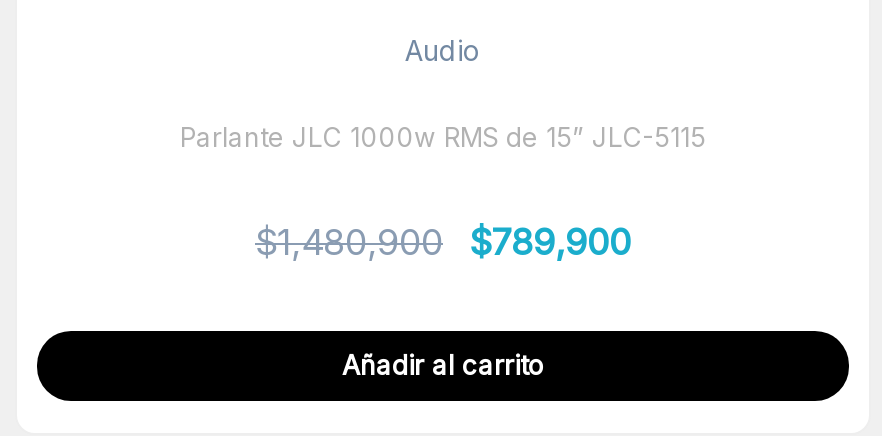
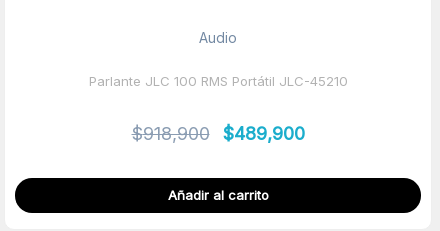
- Parlante JLC 1000w RMS de 15” JLC-5115
+ Parlante JLC 100 RMS Portátil JLC-45210

- $1,480,900
+ $918,900

- $789,900
+ $489,900
